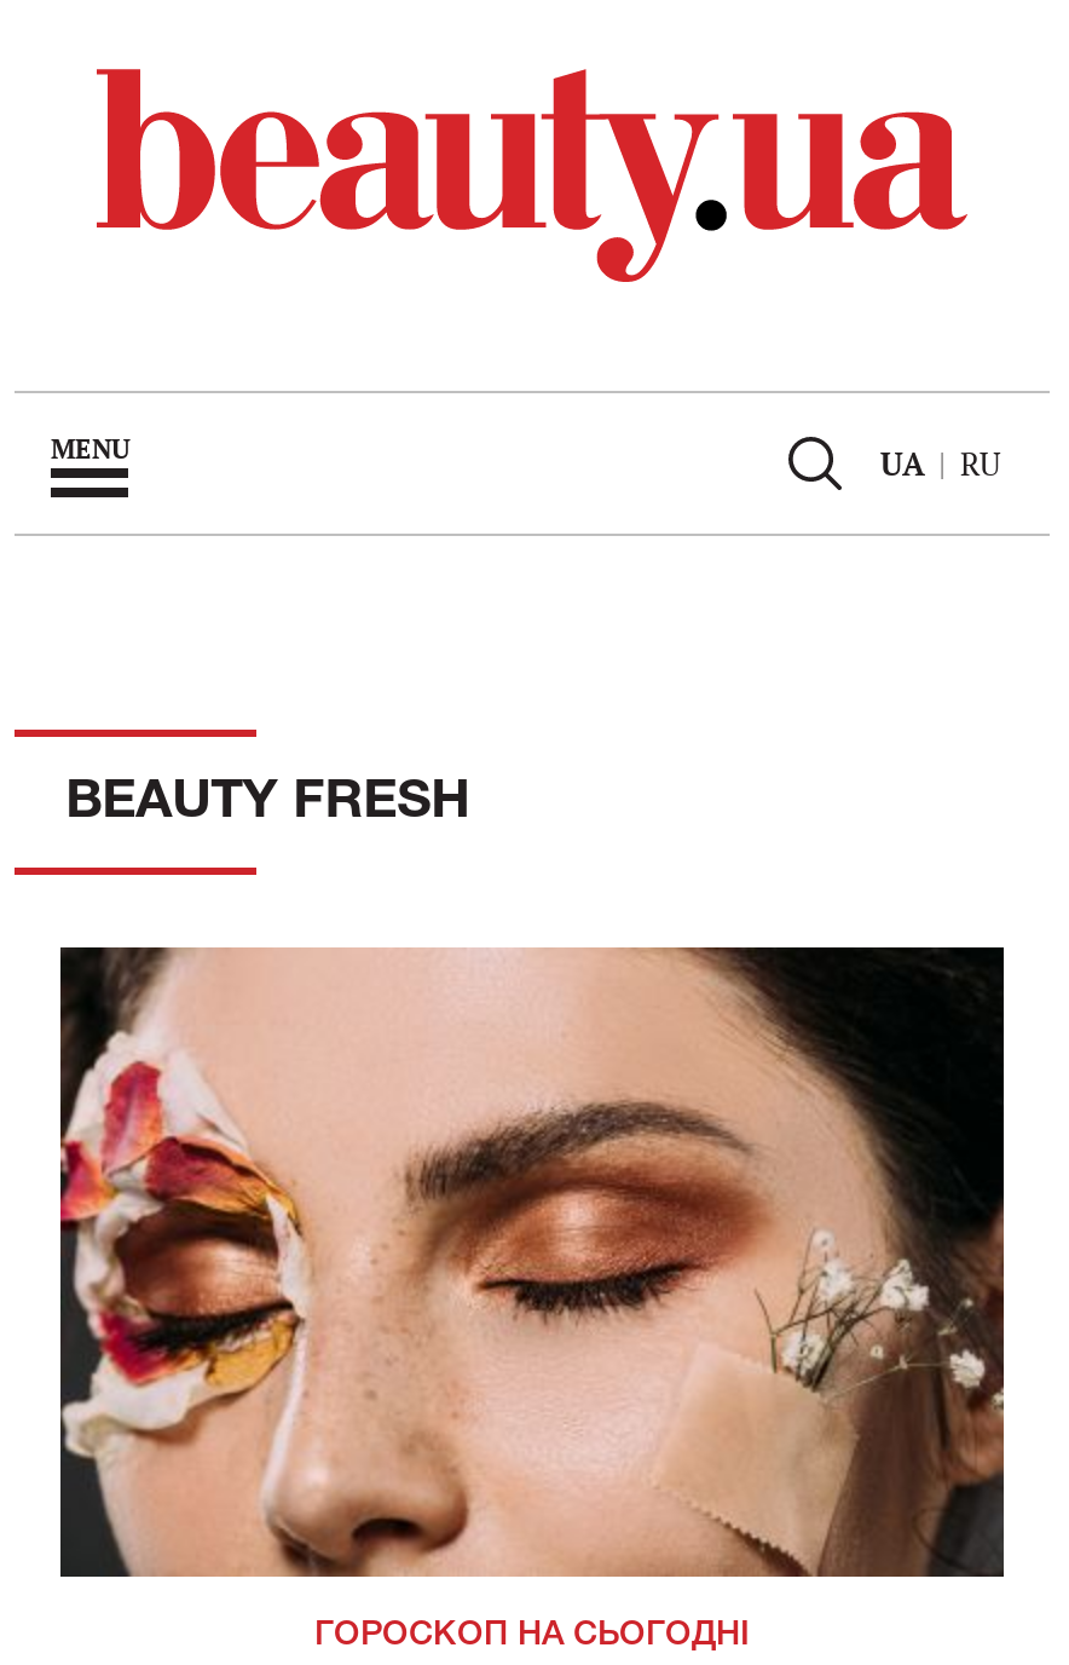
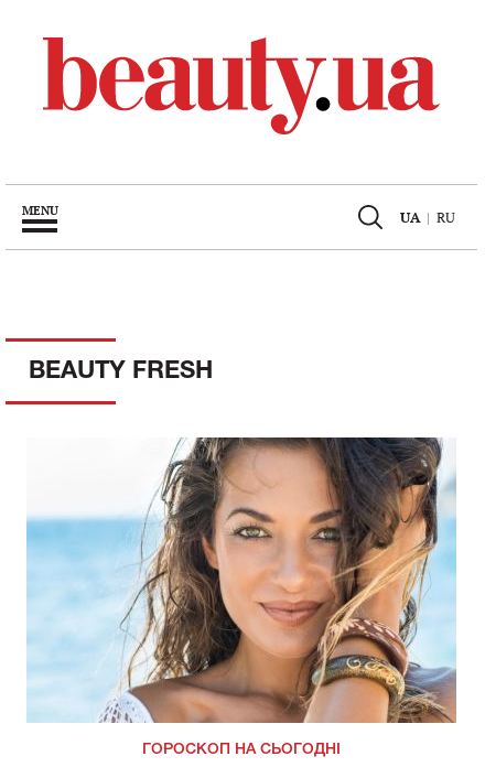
- [image]
+ [image]
